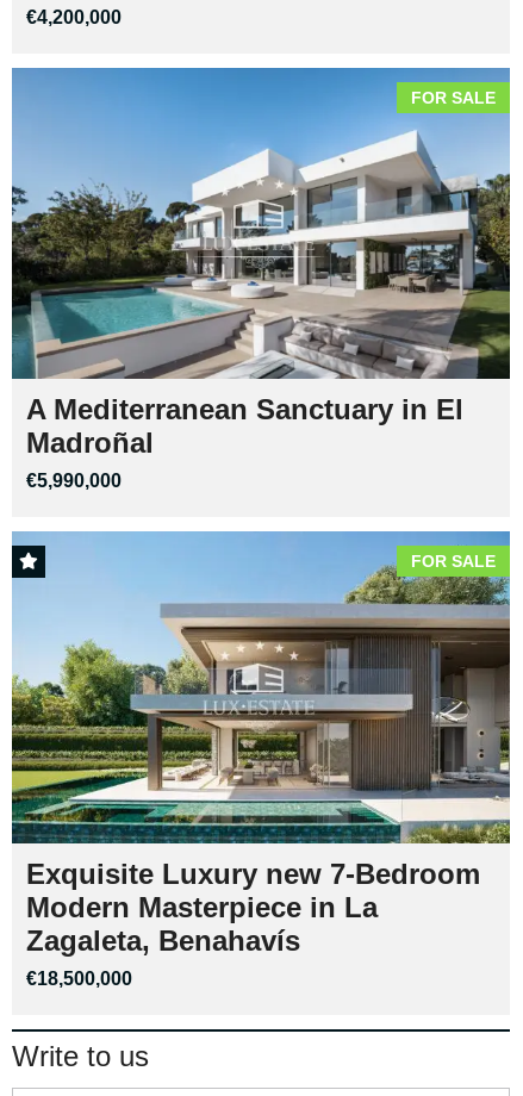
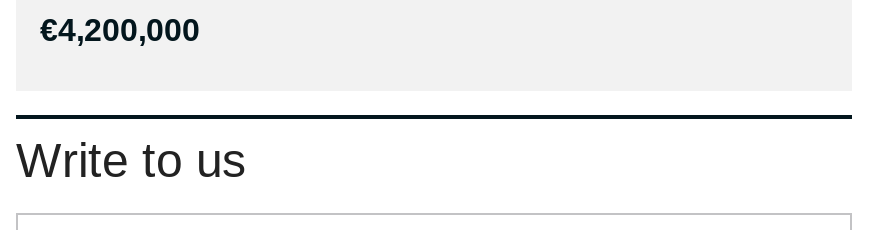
- [image]
- FOR SALE

- A Mediterranean Sanctuary in El
- Madroñal
- €5,990,000

- [image]
- FOR SALE

- Exquisite Luxury new 7-Bedroom
- Modern Masterpiece in La
- Zagaleta, Benahavís
- €18,500,000
